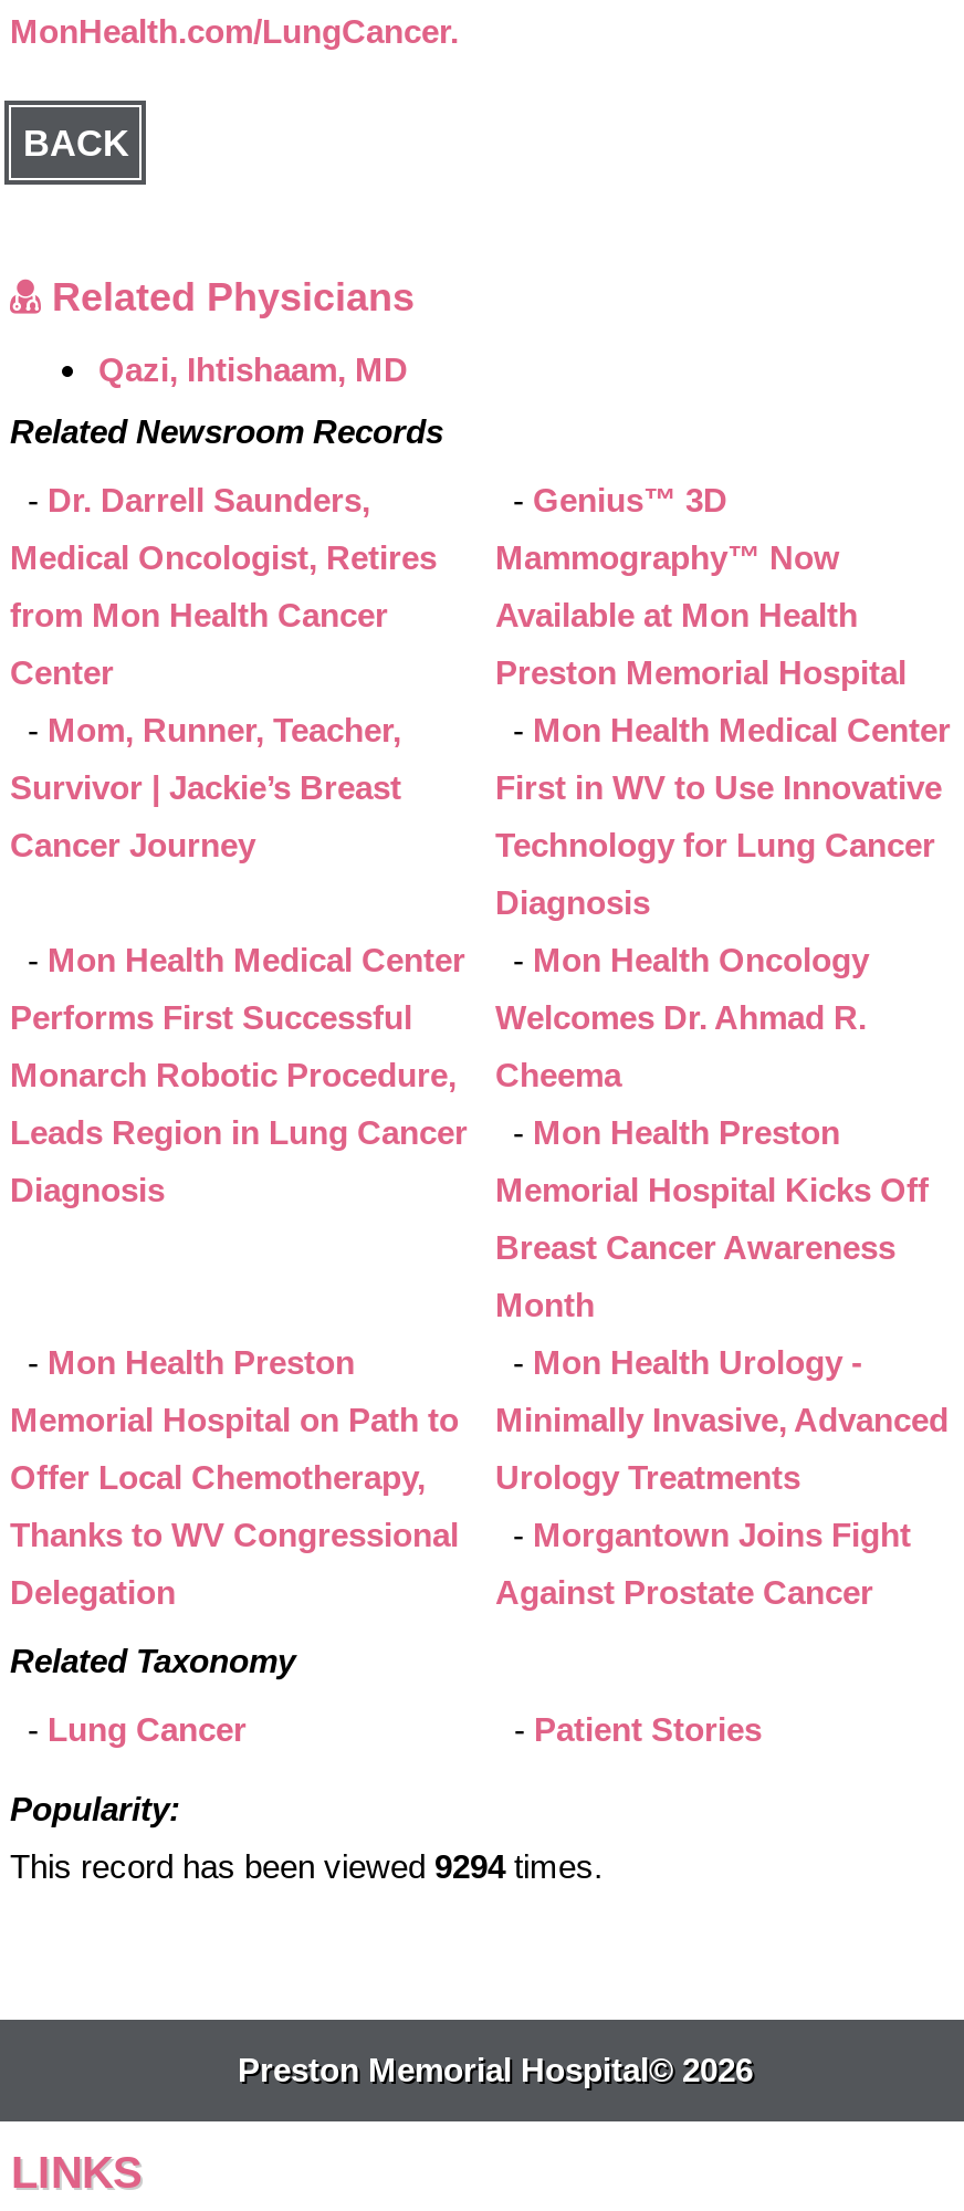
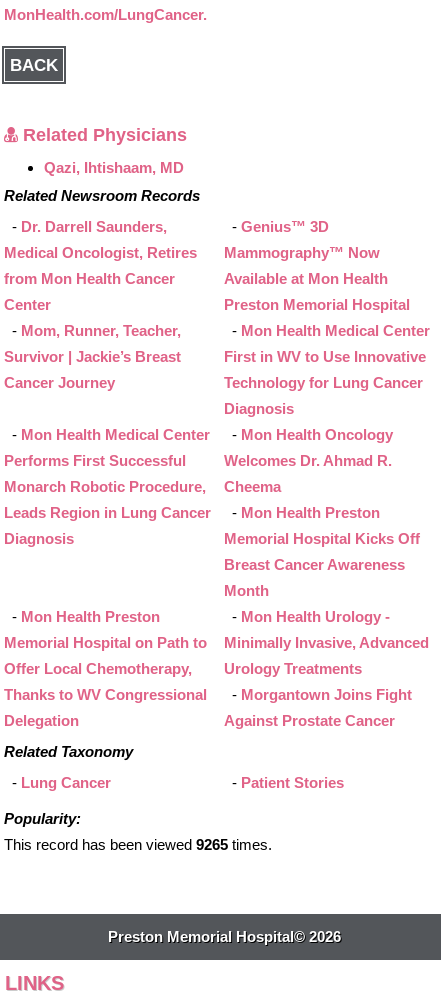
- This record has been viewed 9294 times.
+ This record has been viewed 9265 times.
